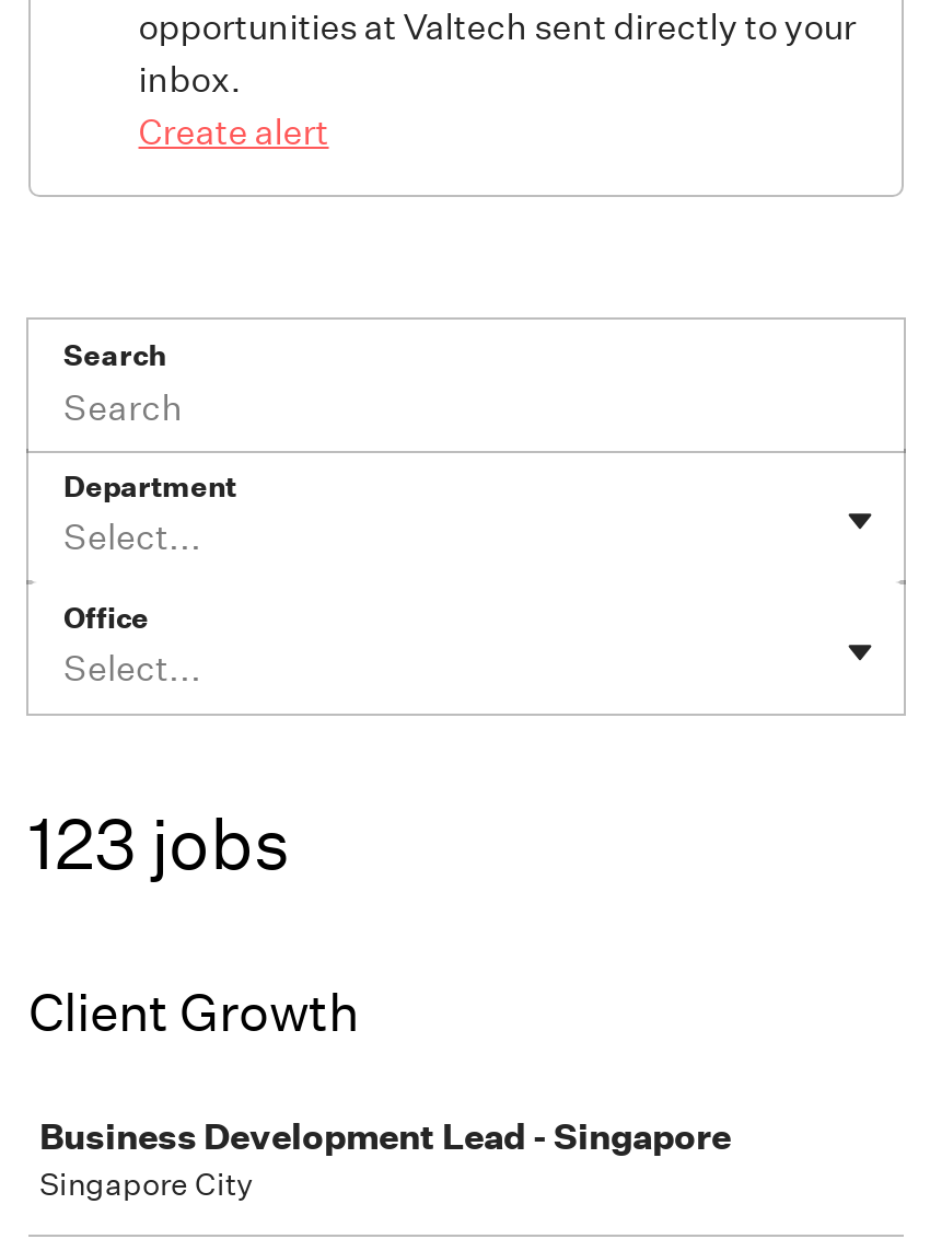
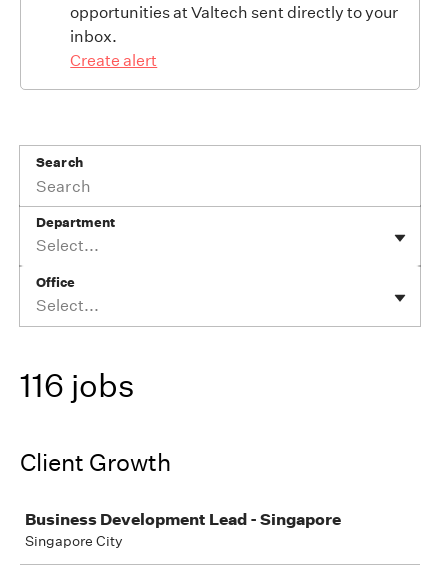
- 123 jobs
+ 116 jobs
